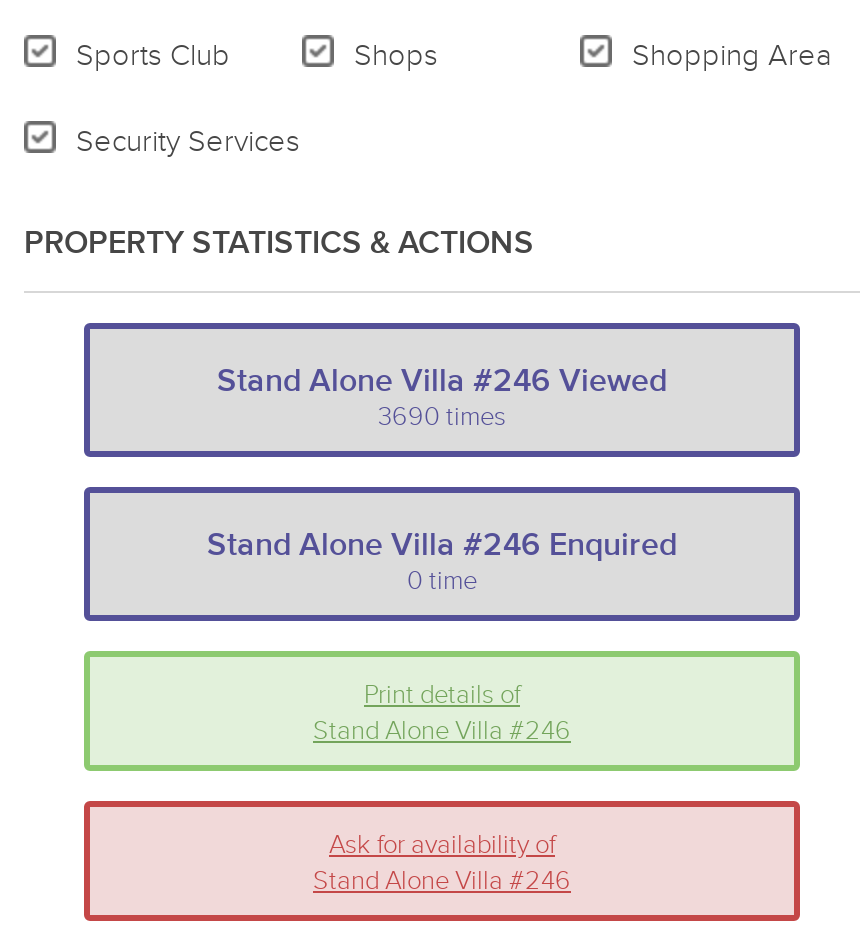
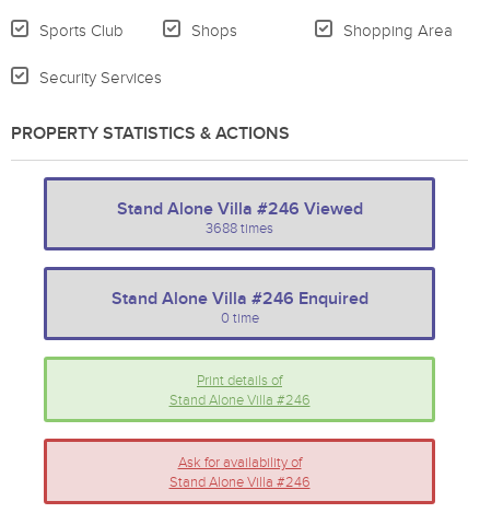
- 3690 times
+ 3688 times
